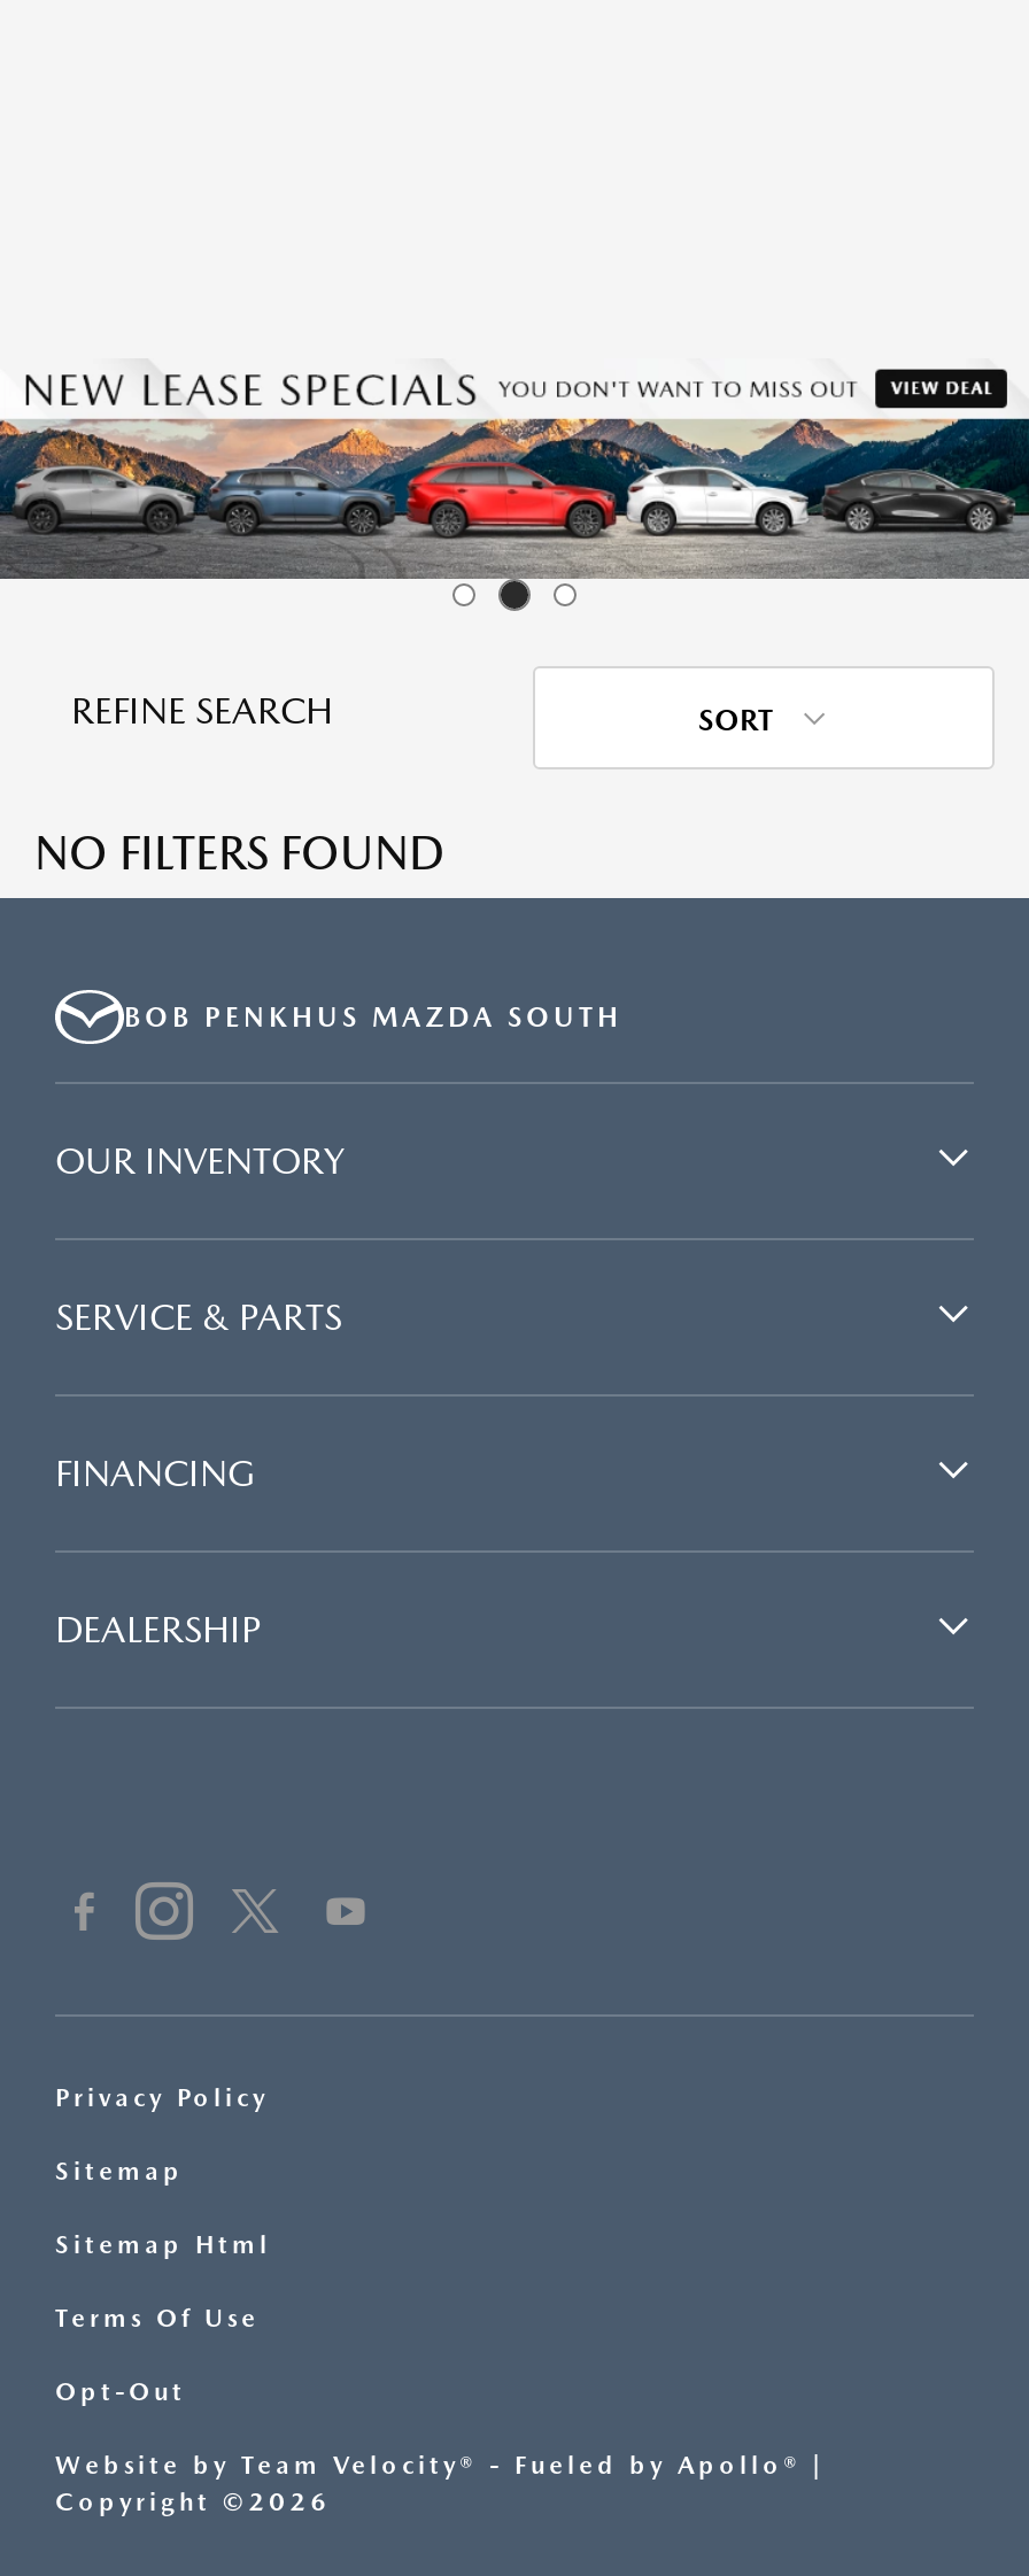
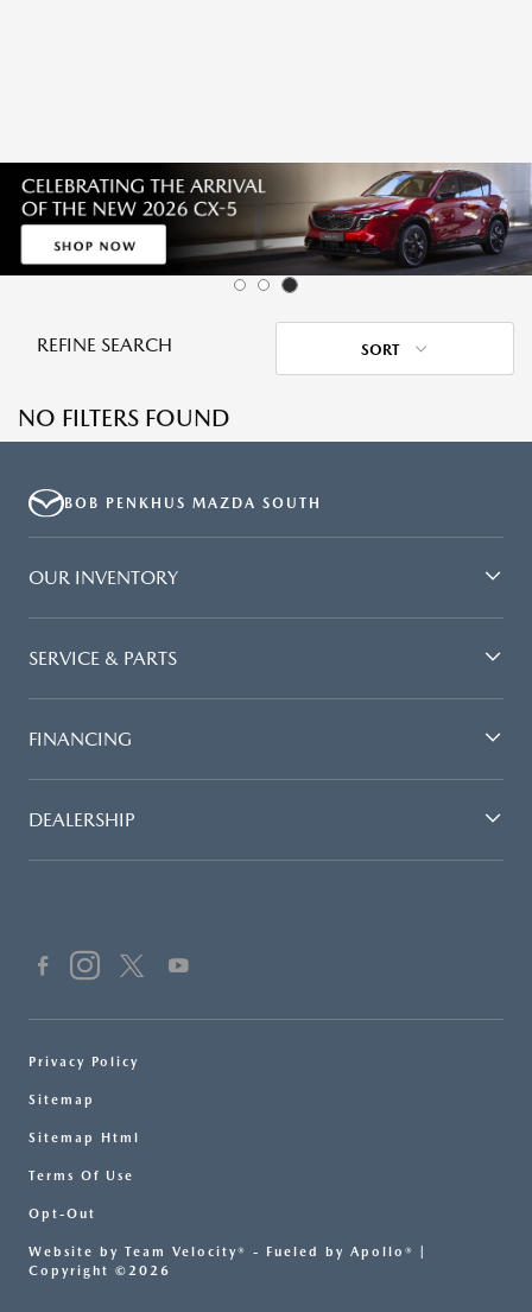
- [image]
+ [image]
